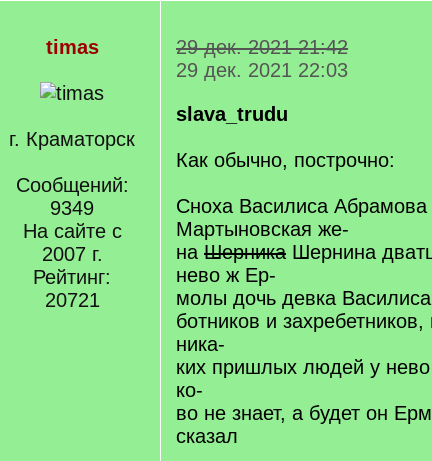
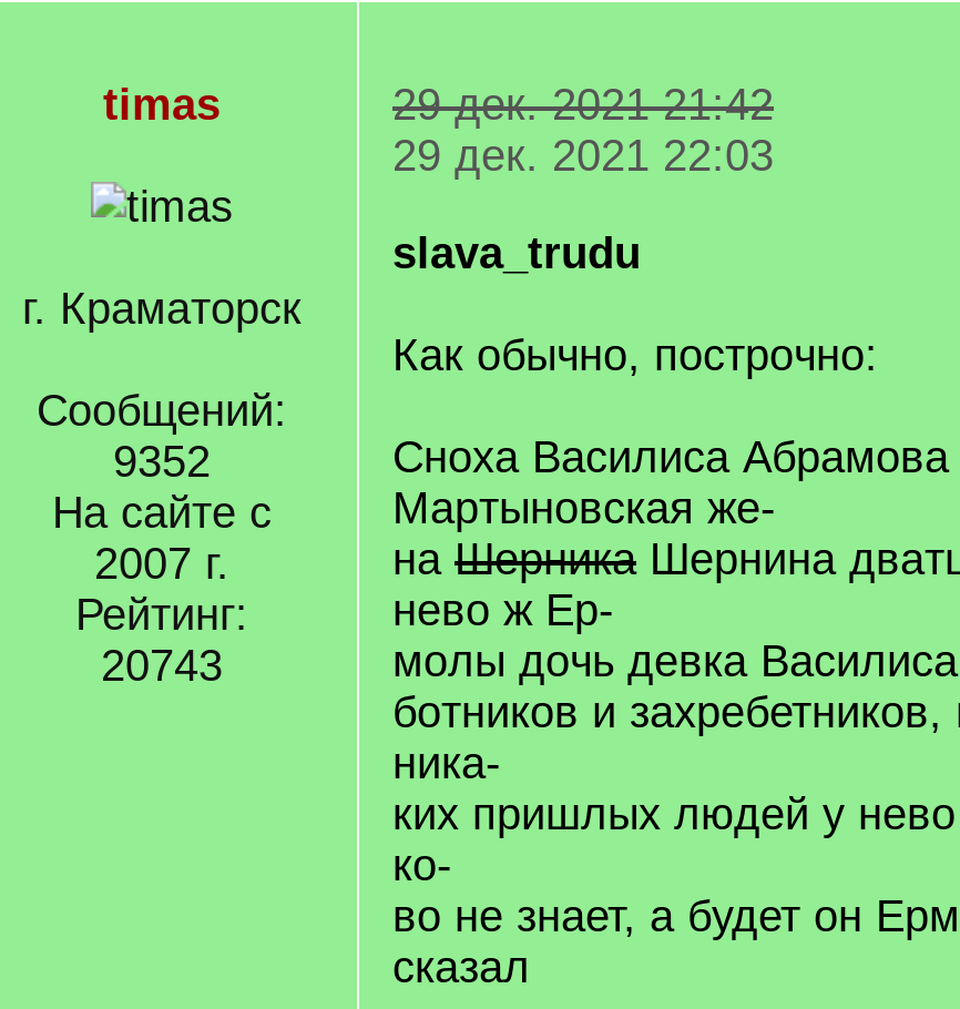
- 9349
+ 9352

- 20721
+ 20743
